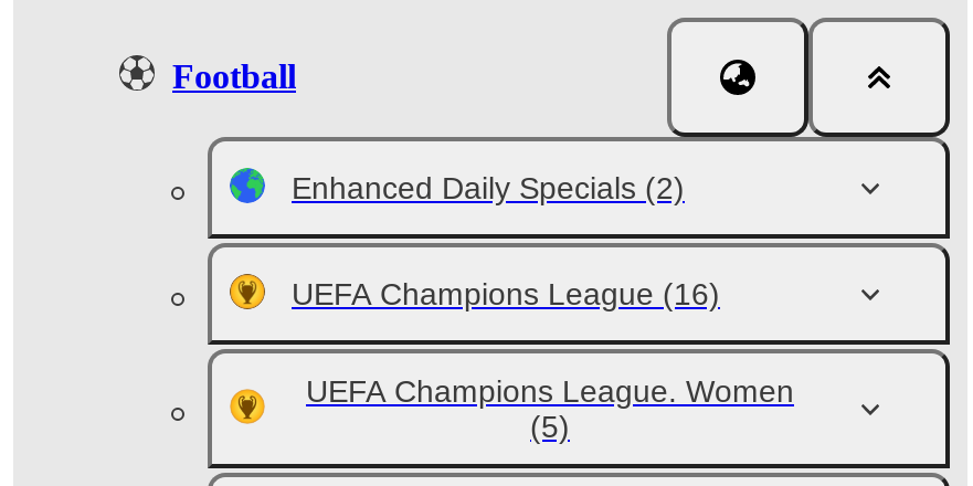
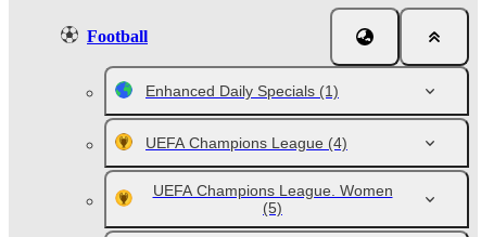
- Enhanced Daily Specials (2)
+ Enhanced Daily Specials (1)

- UEFA Champions League (16)
+ UEFA Champions League (4)
